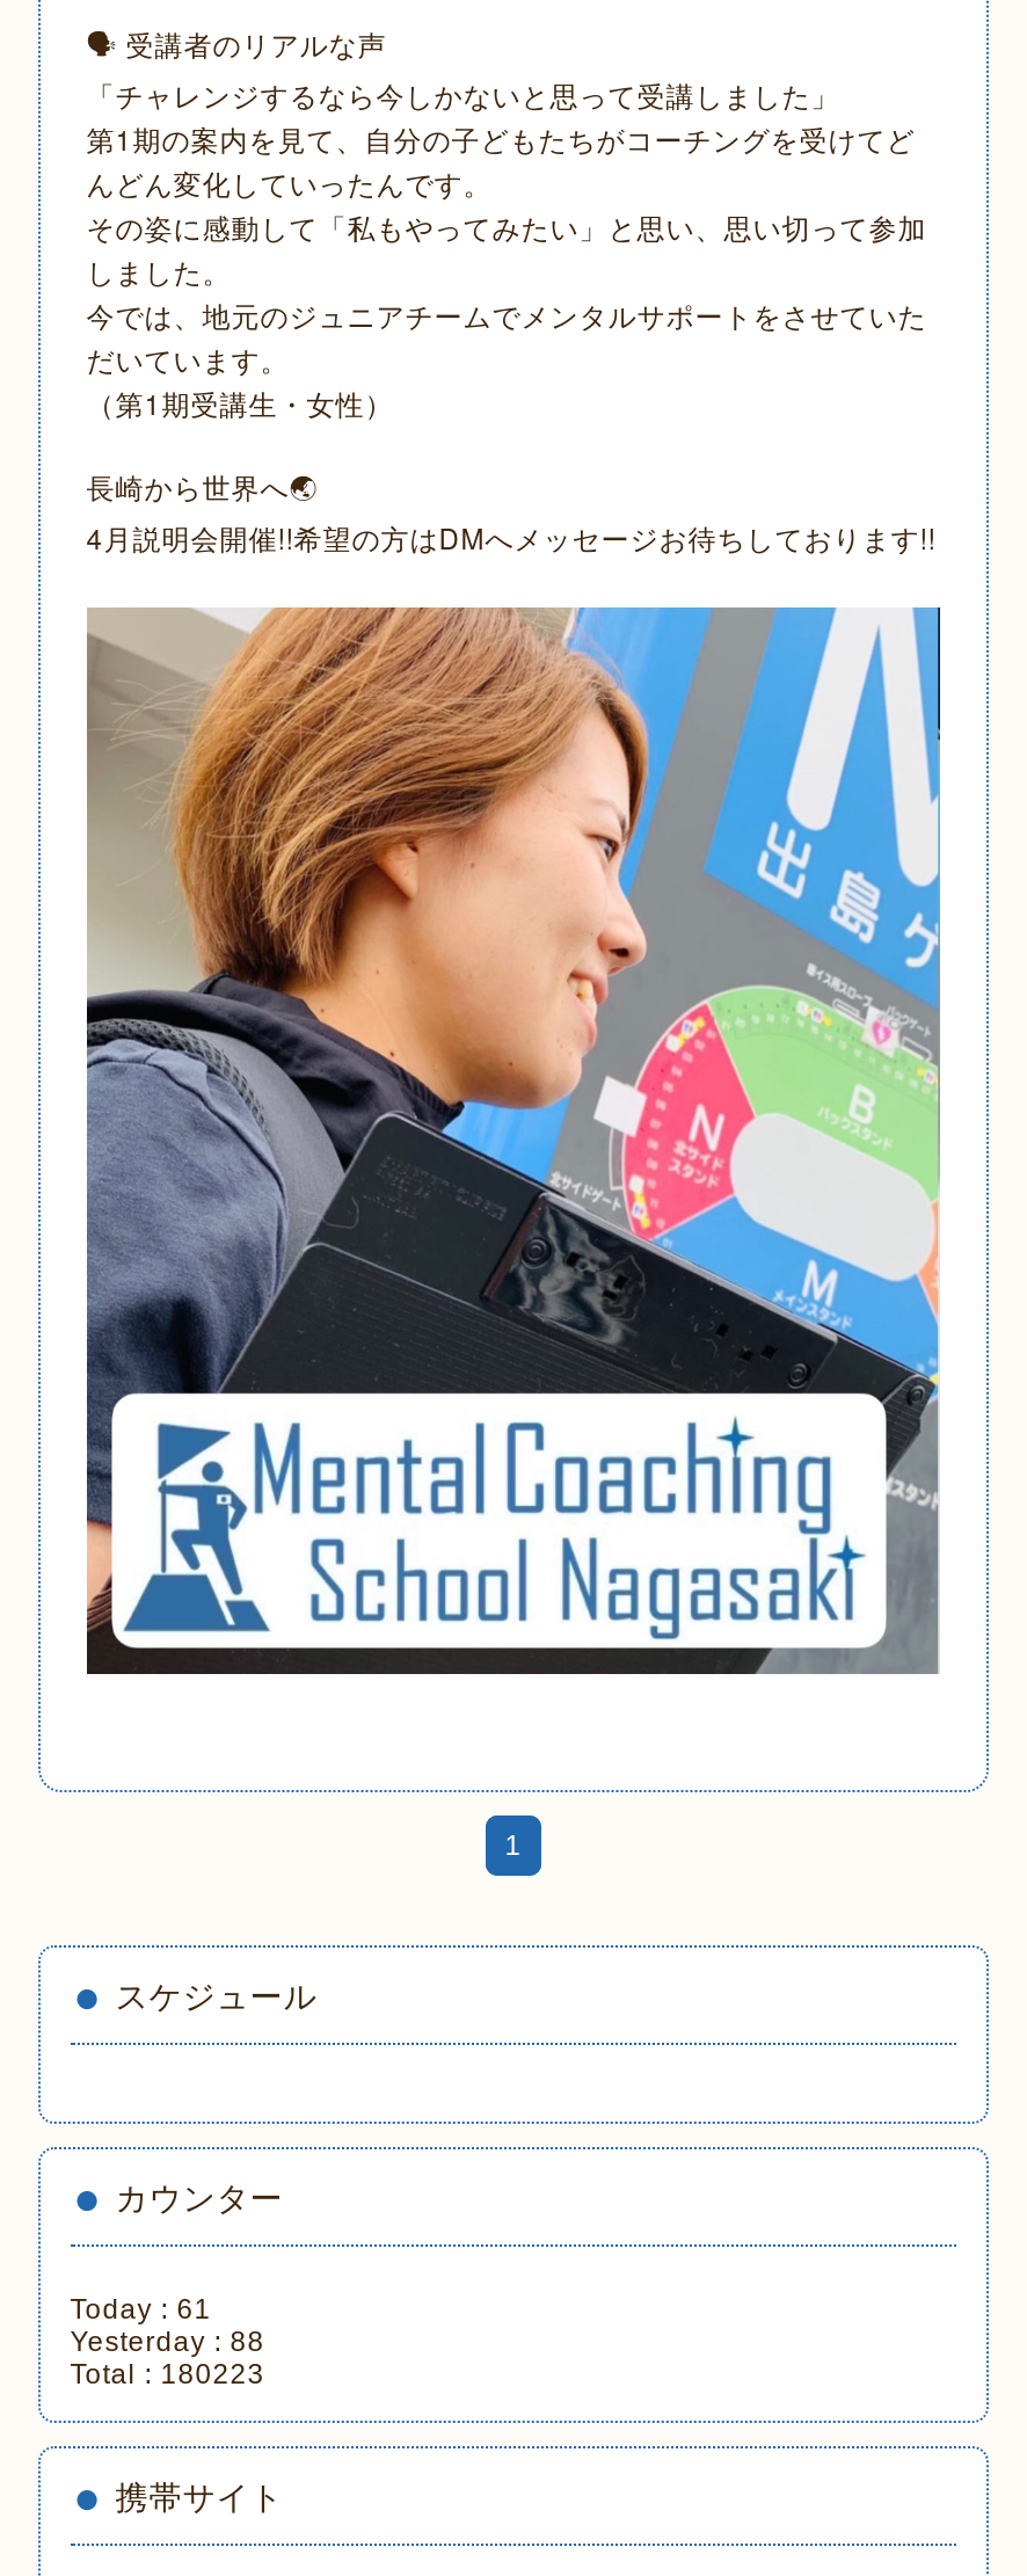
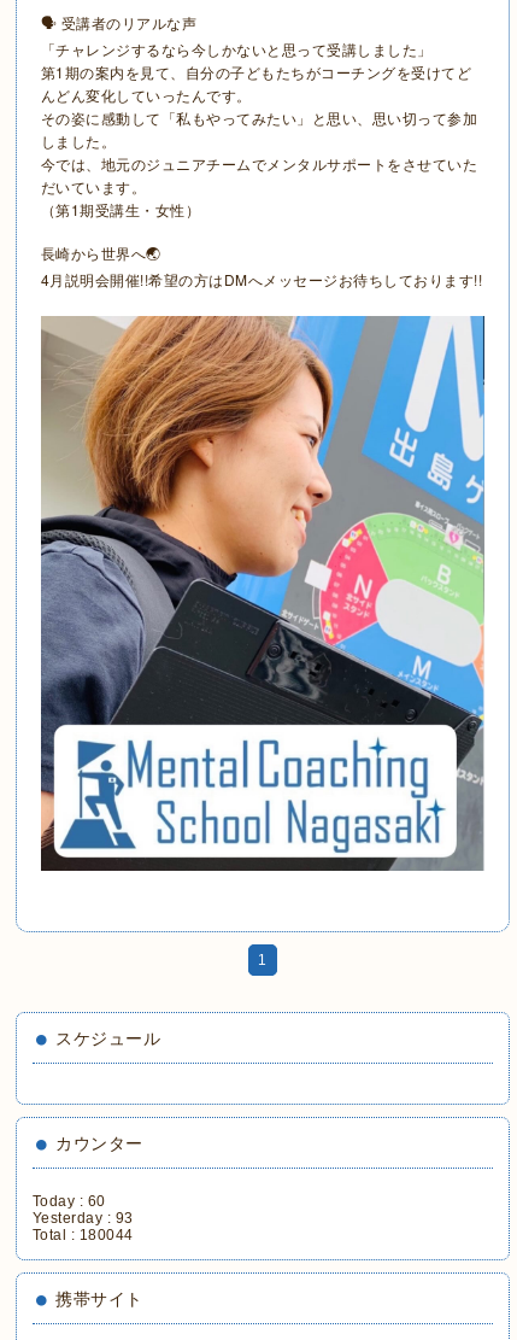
- Today : 61
+ Today : 60

- Yesterday : 88
+ Yesterday : 93

- Total : 180223
+ Total : 180044
